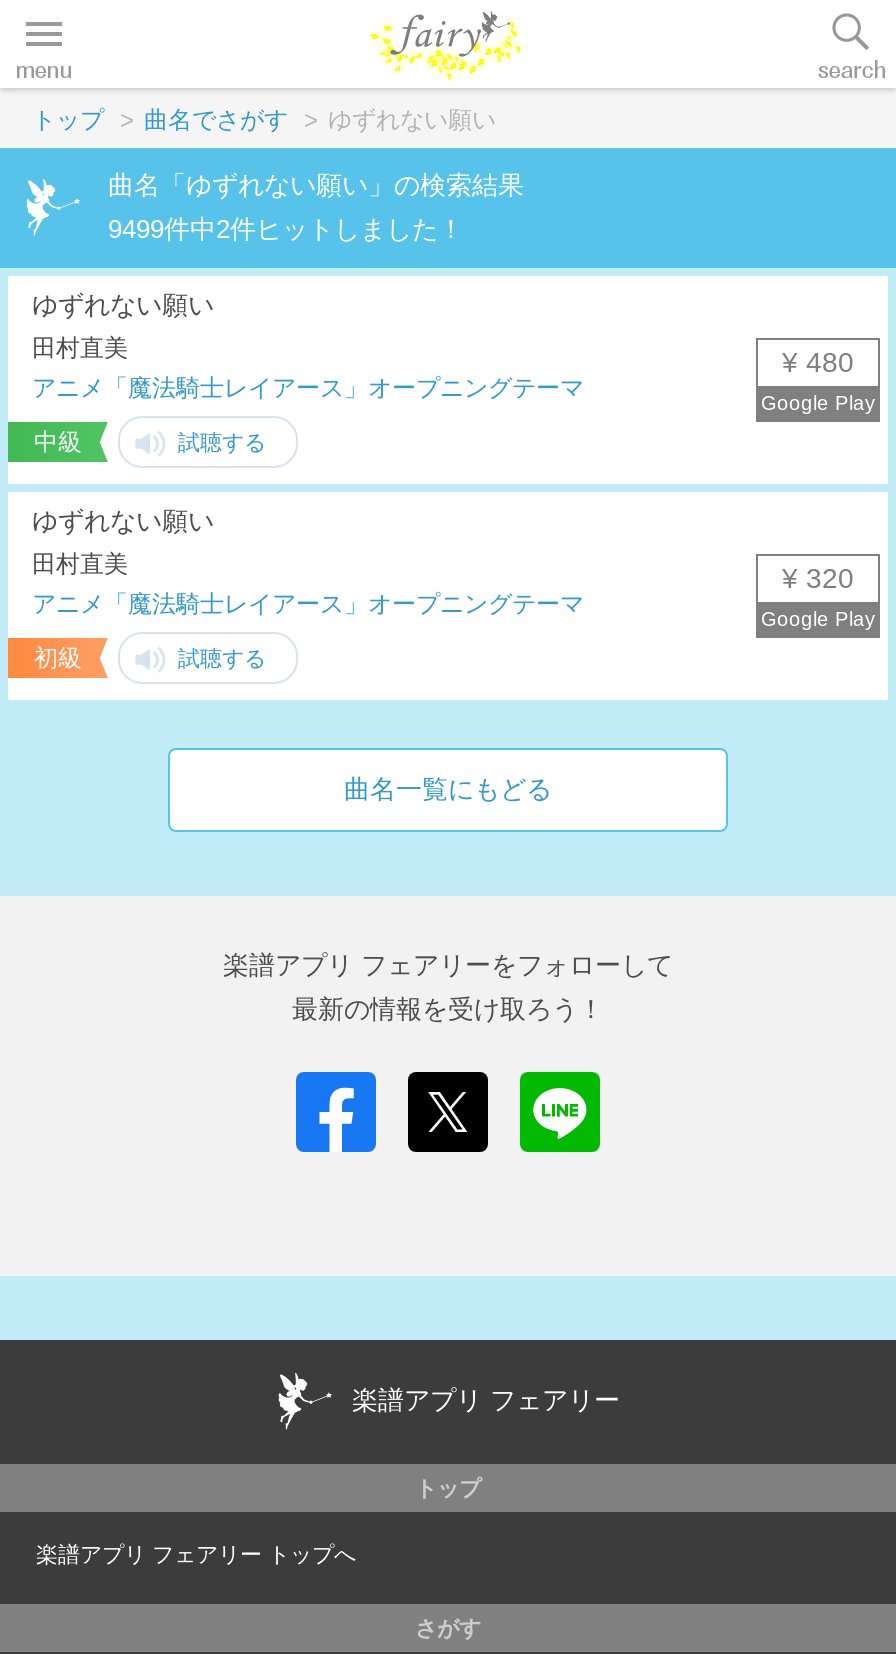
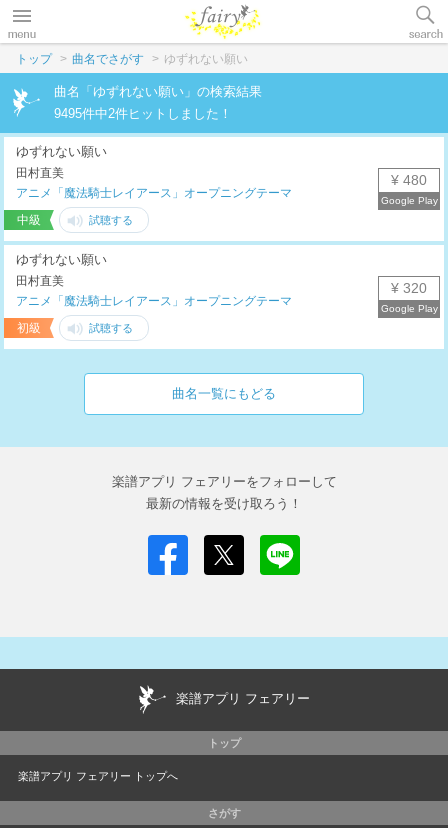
- 9499件中2件ヒットしました！
+ 9495件中2件ヒットしました！
